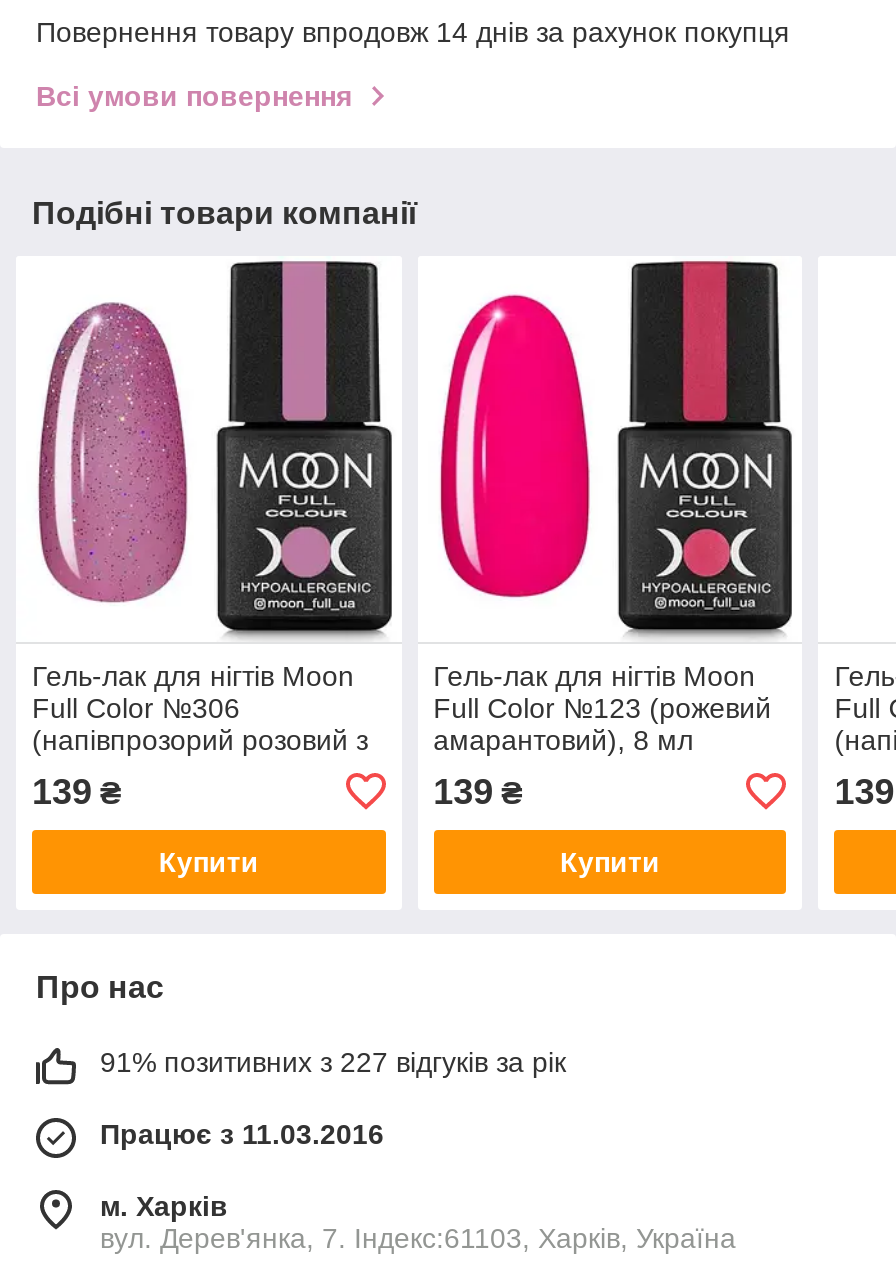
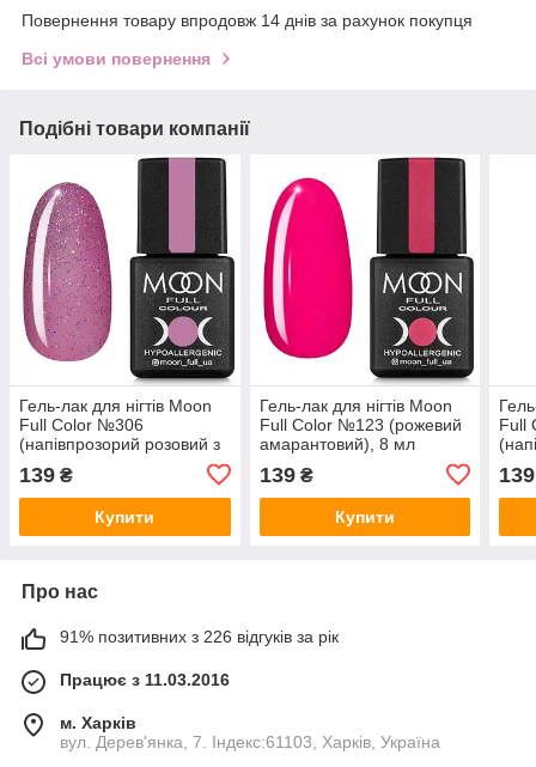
- 91% позитивних з 227 відгуків за рік
+ 91% позитивних з 226 відгуків за рік
